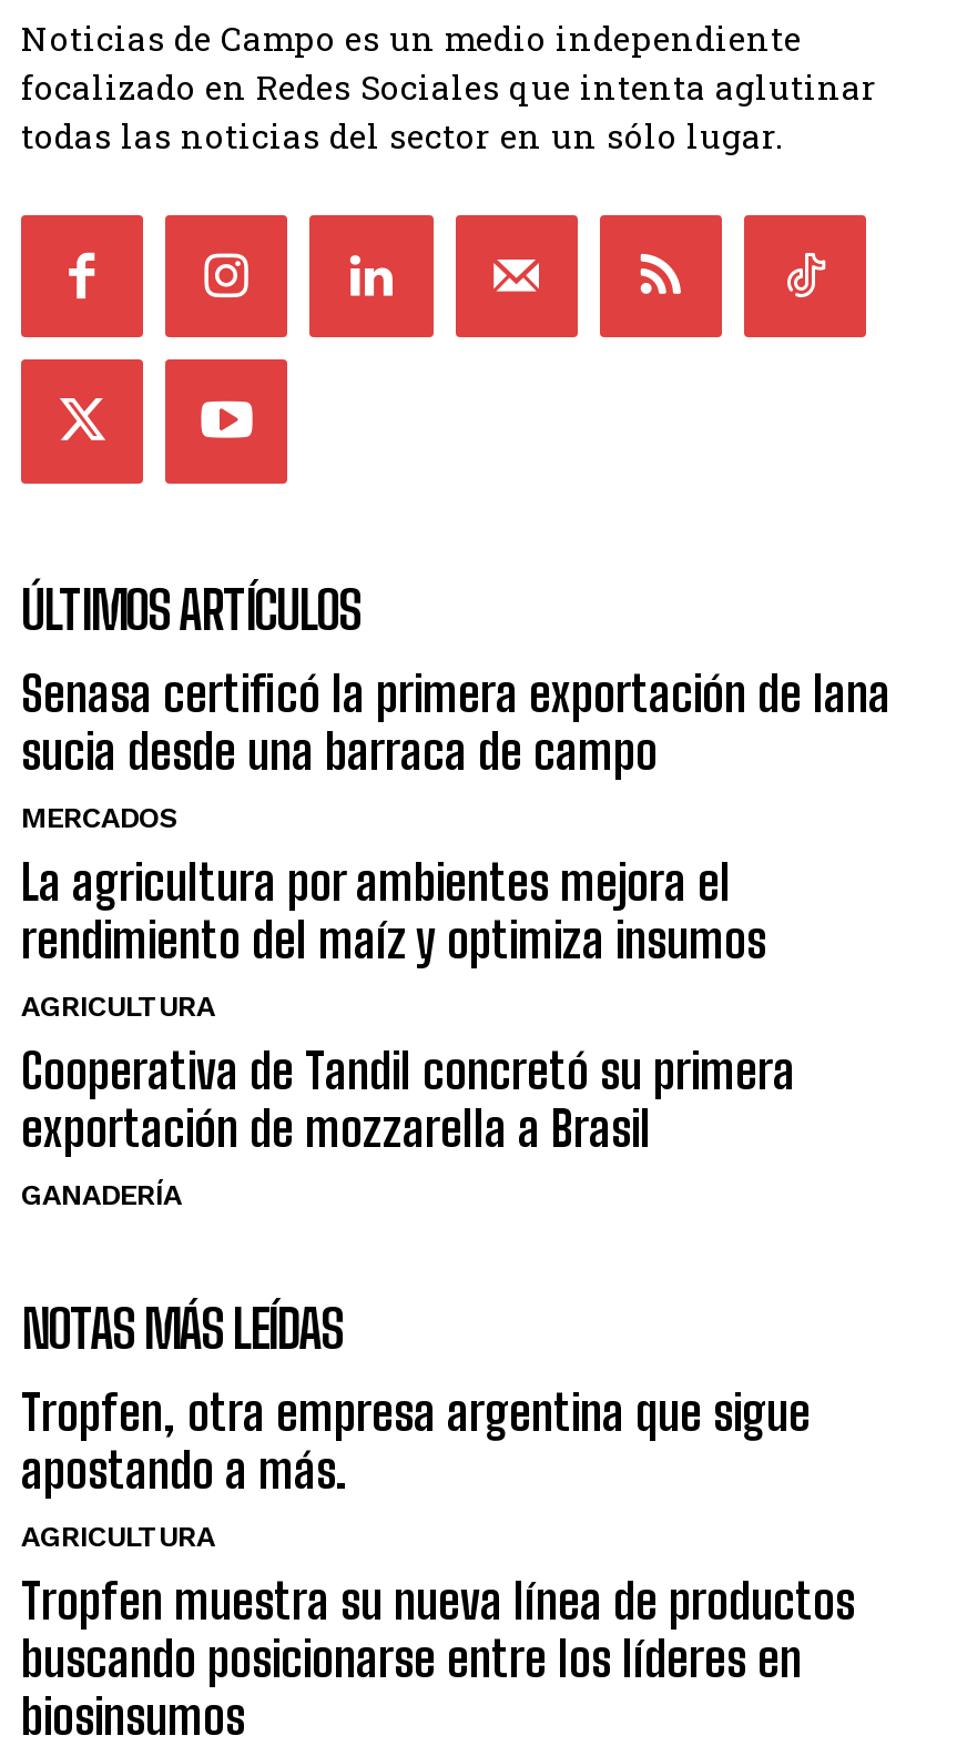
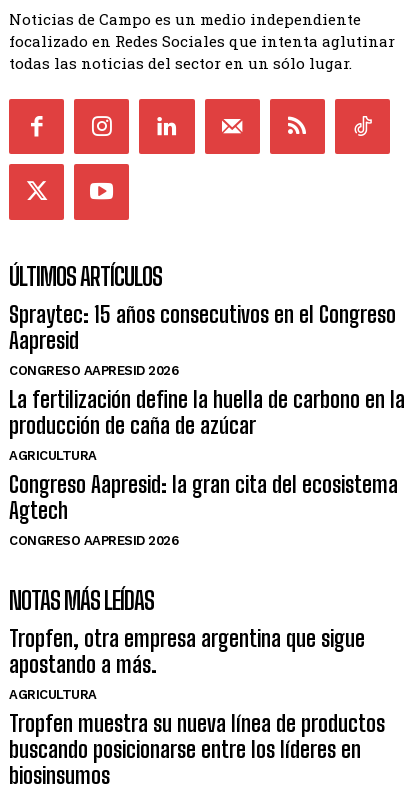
- Senasa certificó la primera exportación de lana
- sucia desde una barraca de campo
- MERCADOS
- La agricultura por ambientes mejora el
- rendimiento del maíz y optimiza insumos
+ Spraytec: 15 años consecutivos en el Congreso
+ Aapresid
+ CONGRESO AAPRESID 2026
+ La fertilización define la huella de carbono en la
+ producción de caña de azúcar

- Cooperativa de Tandil concretó su primera
- exportación de mozzarella a Brasil
- GANADERÍA
+ Congreso Aapresid: la gran cita del ecosistema
+ Agtech
+ CONGRESO AAPRESID 2026
